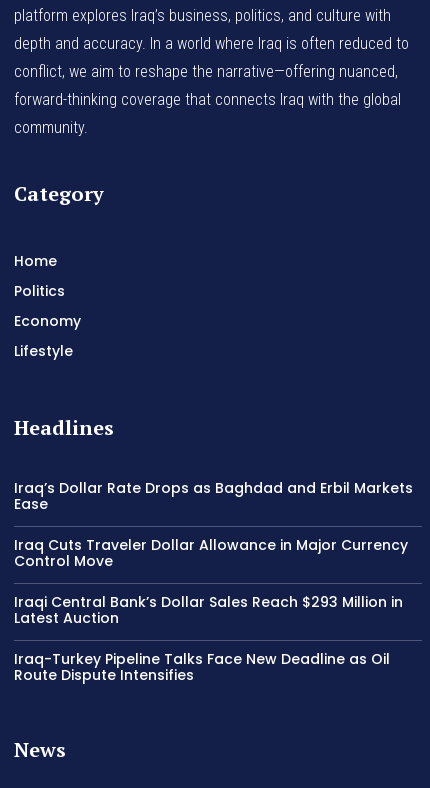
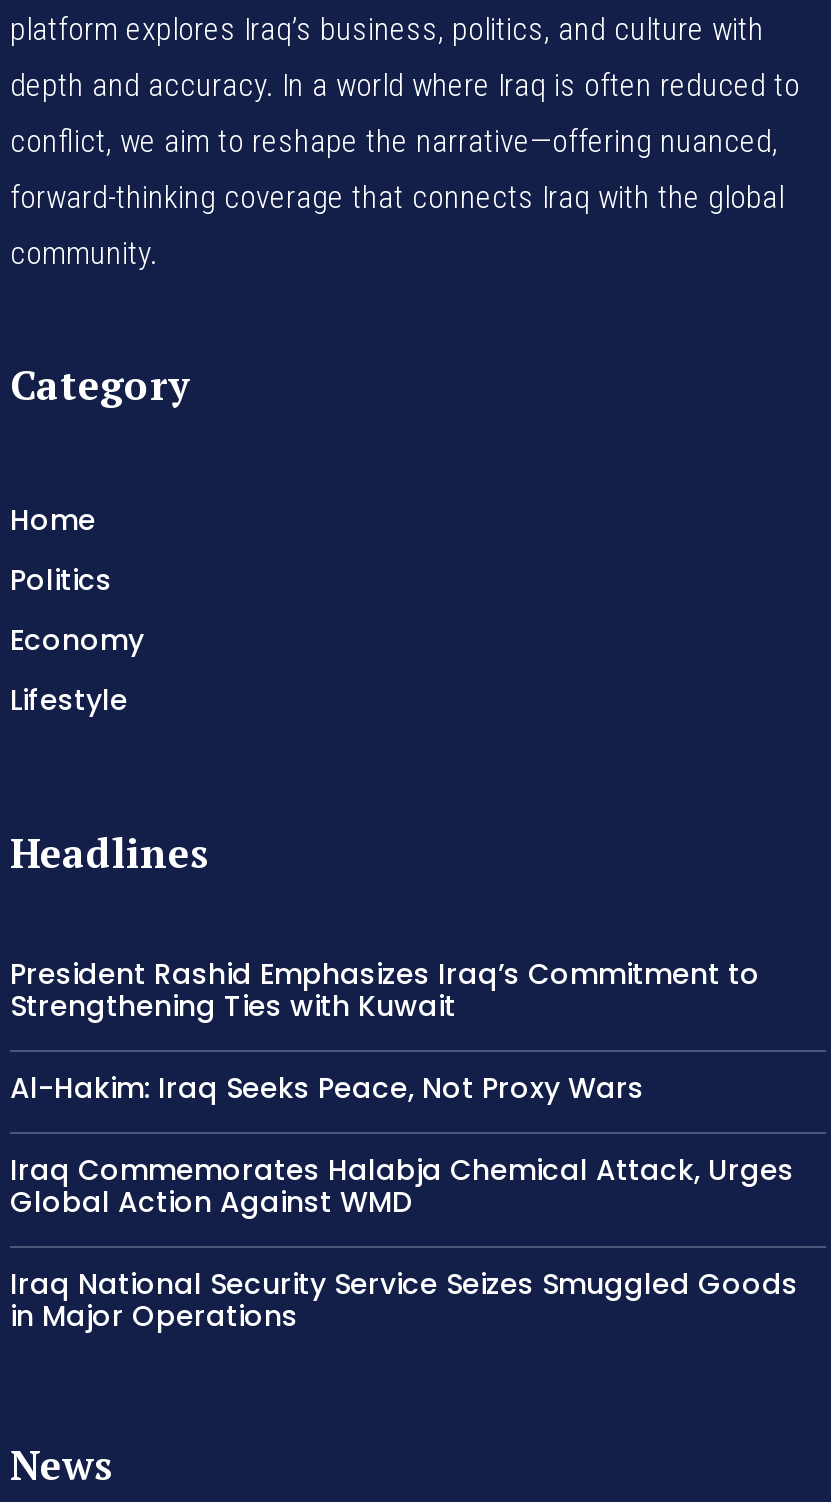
- Iraq’s Dollar Rate Drops as Baghdad and Erbil Markets
- Ease
+ President Rashid Emphasizes Iraq’s Commitment to
+ Strengthening Ties with Kuwait

- Iraq Cuts Traveler Dollar Allowance in Major Currency
- Control Move
+ Al-Hakim: Iraq Seeks Peace, Not Proxy Wars

- Iraqi Central Bank’s Dollar Sales Reach $293 Million in
- Latest Auction
+ Iraq Commemorates Halabja Chemical Attack, Urges
+ Global Action Against WMD

- Iraq-Turkey Pipeline Talks Face New Deadline as Oil
- Route Dispute Intensifies
+ Iraq National Security Service Seizes Smuggled Goods
+ in Major Operations
